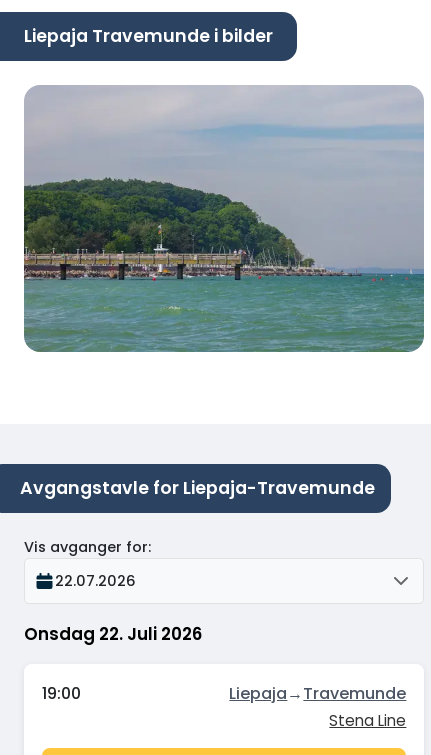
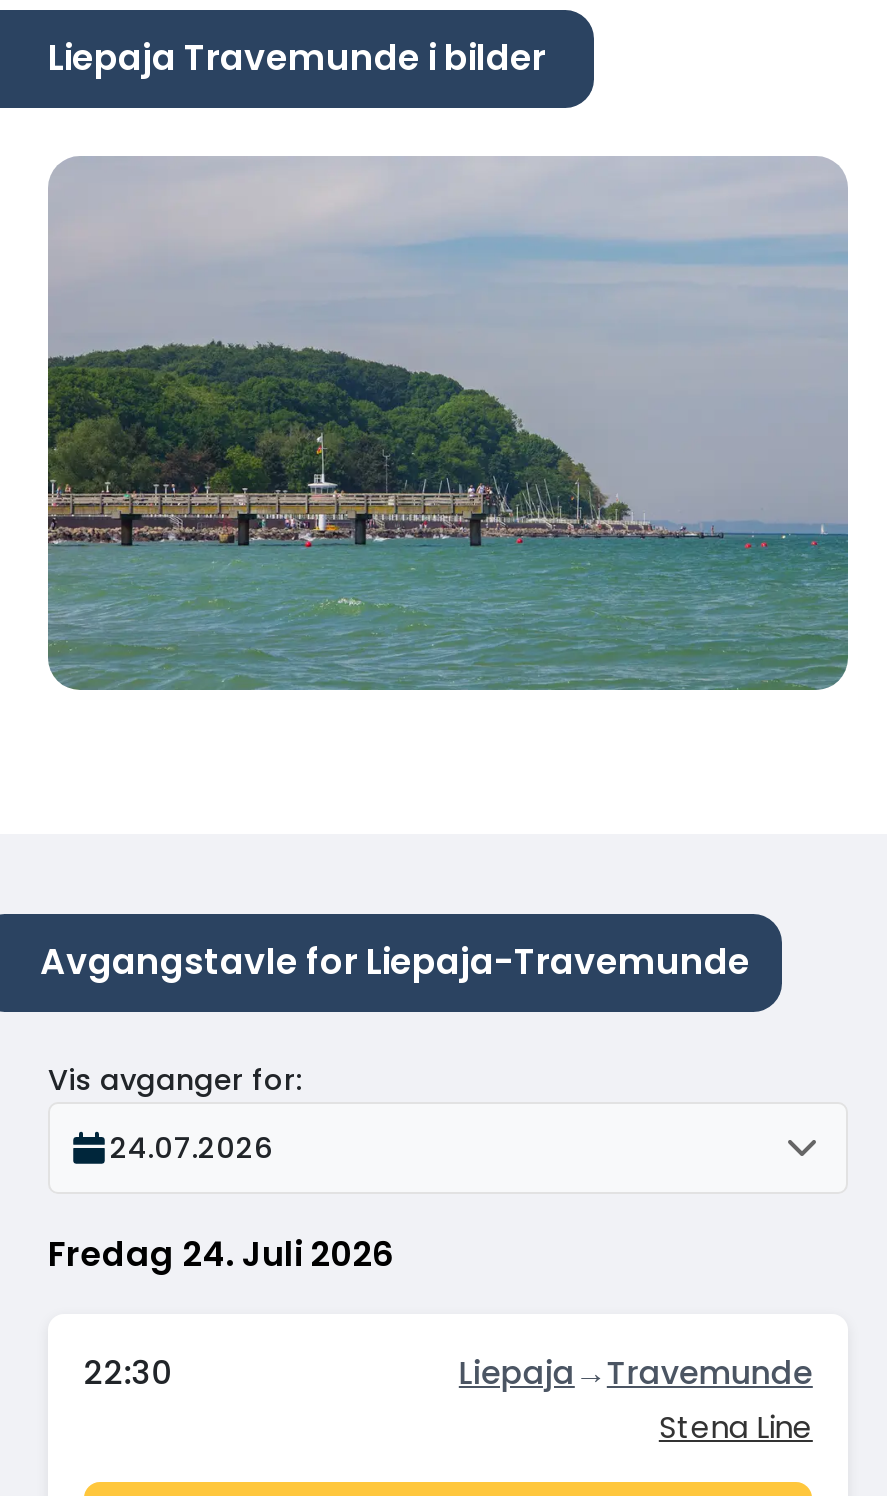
- 22.07.2026
+ 24.07.2026

- Onsdag 22. Juli 2026
+ Fredag 24. Juli 2026

- 19:00
+ 22:30
